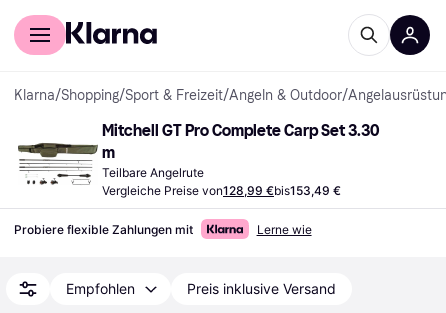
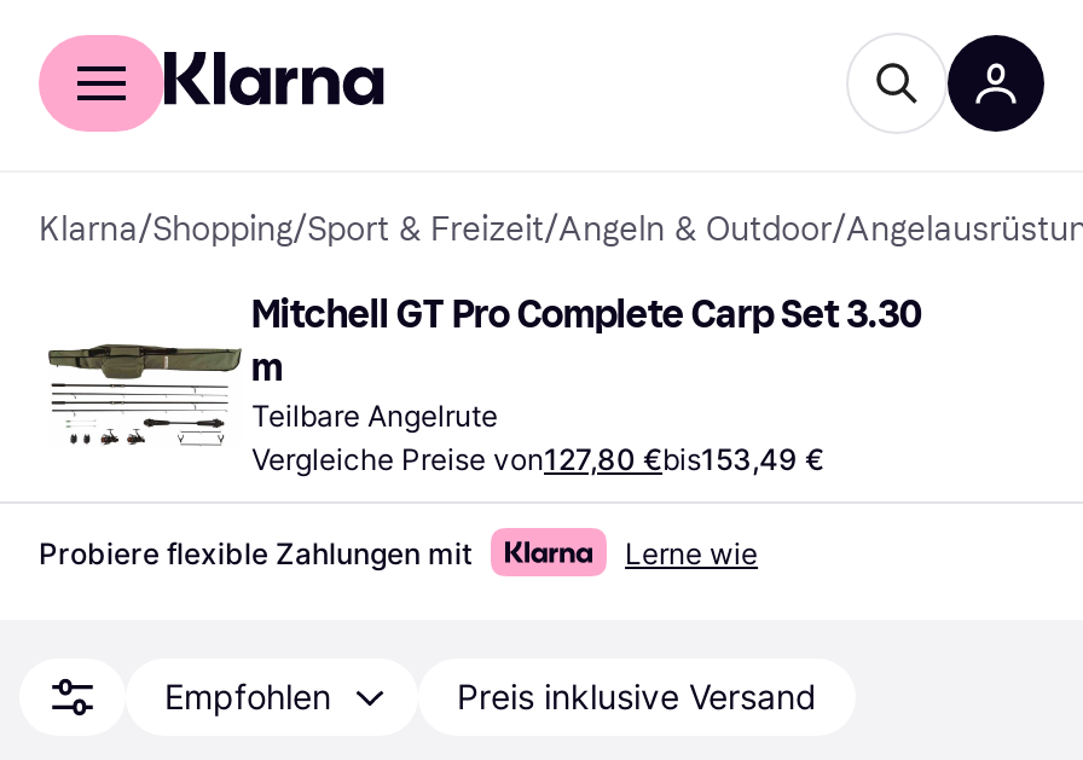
- Vergleiche Preise von128,99 €bis153,49 €
+ Vergleiche Preise von127,80 €bis153,49 €
